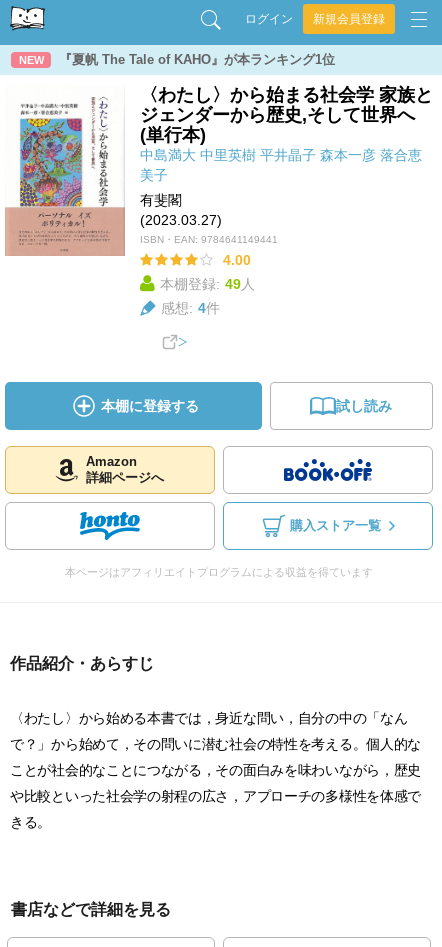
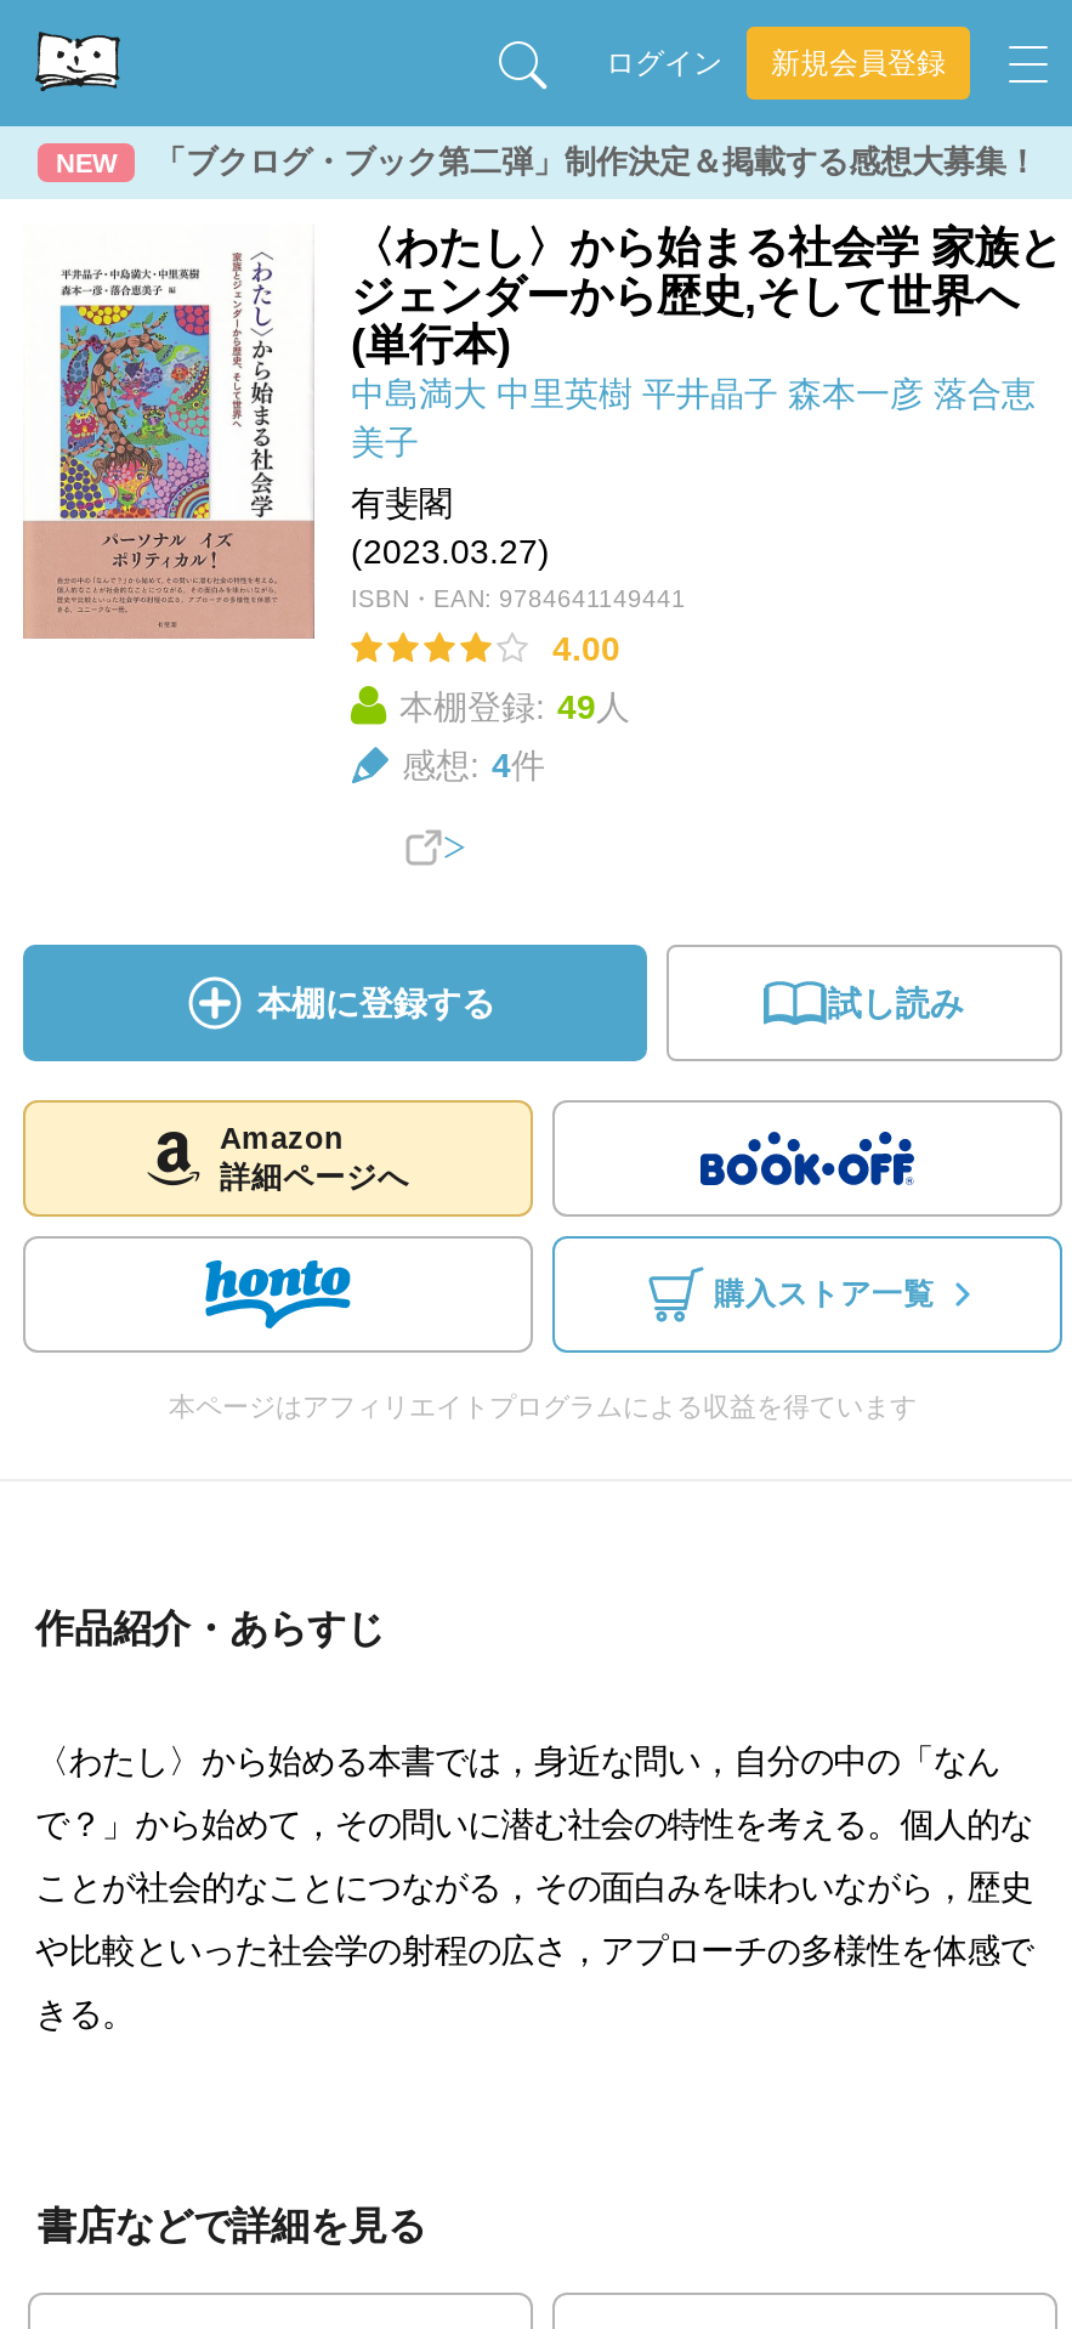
- 『夏帆 The Tale of KAHO』が本ランキング1位
+ 「ブクログ・ブック第二弾」制作決定＆掲載する感想大募集！
